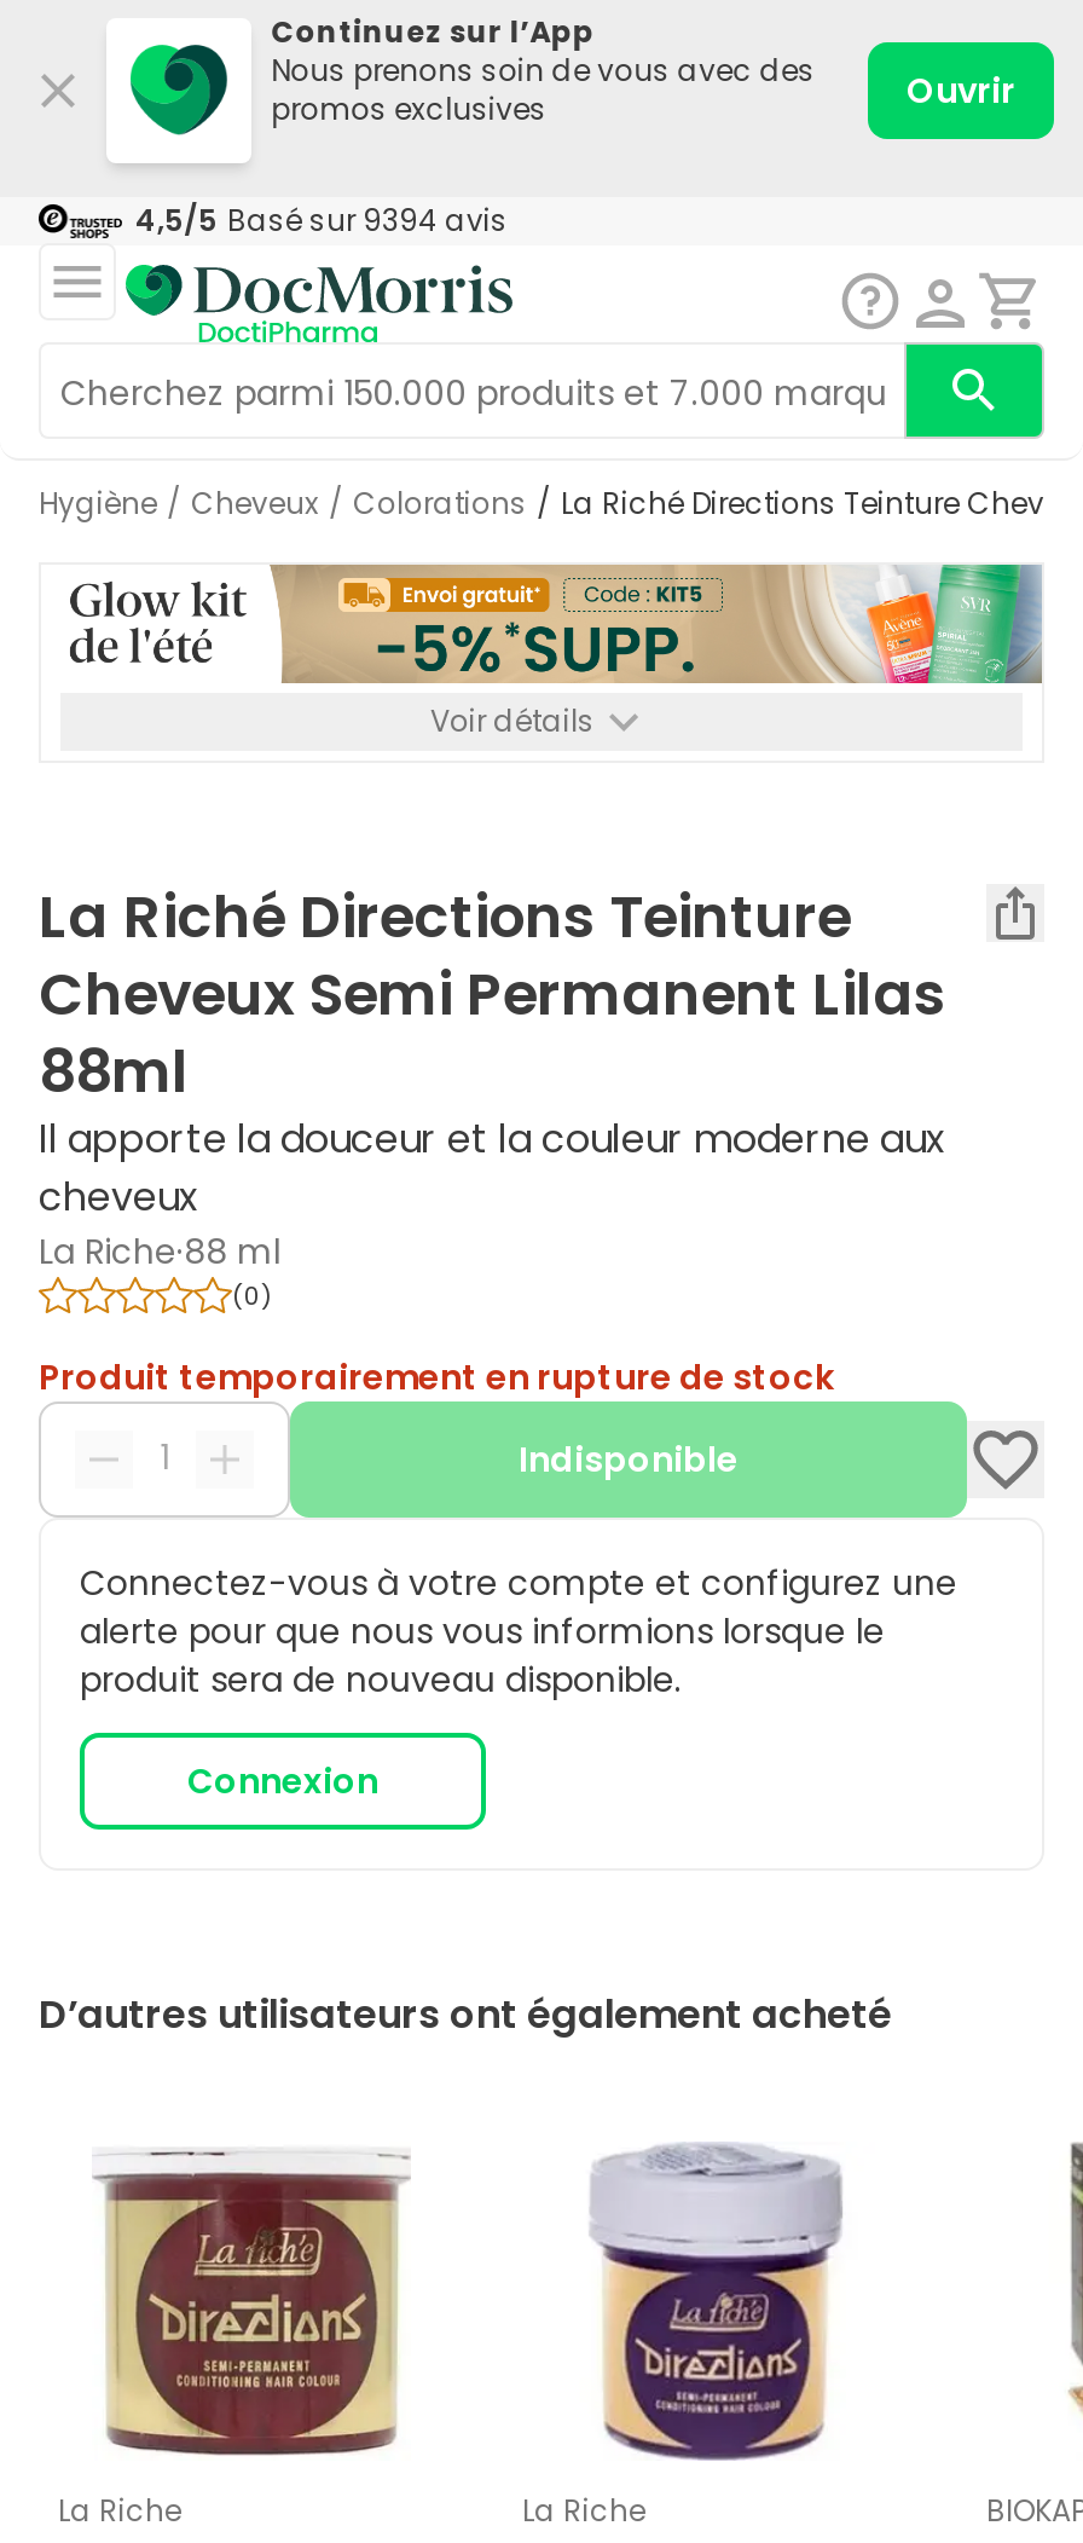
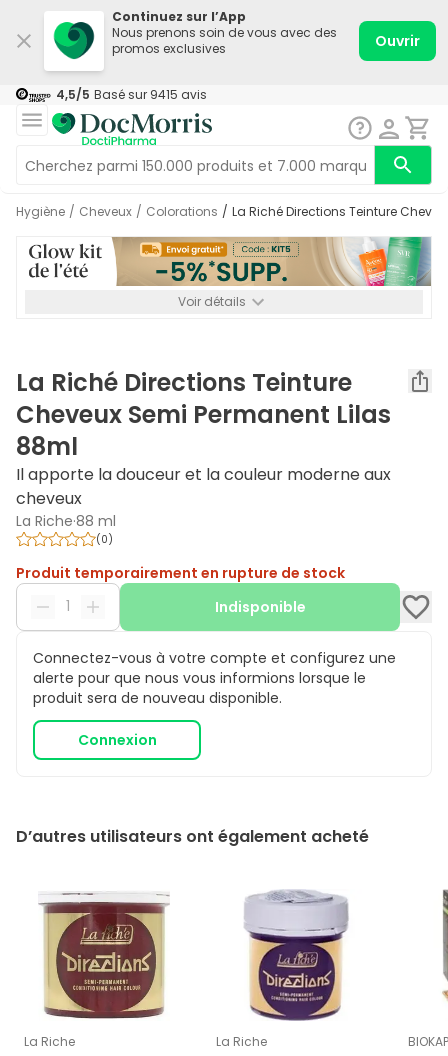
- 4,5/5 Basé sur 9394 avis
+ 4,5/5 Basé sur 9415 avis
